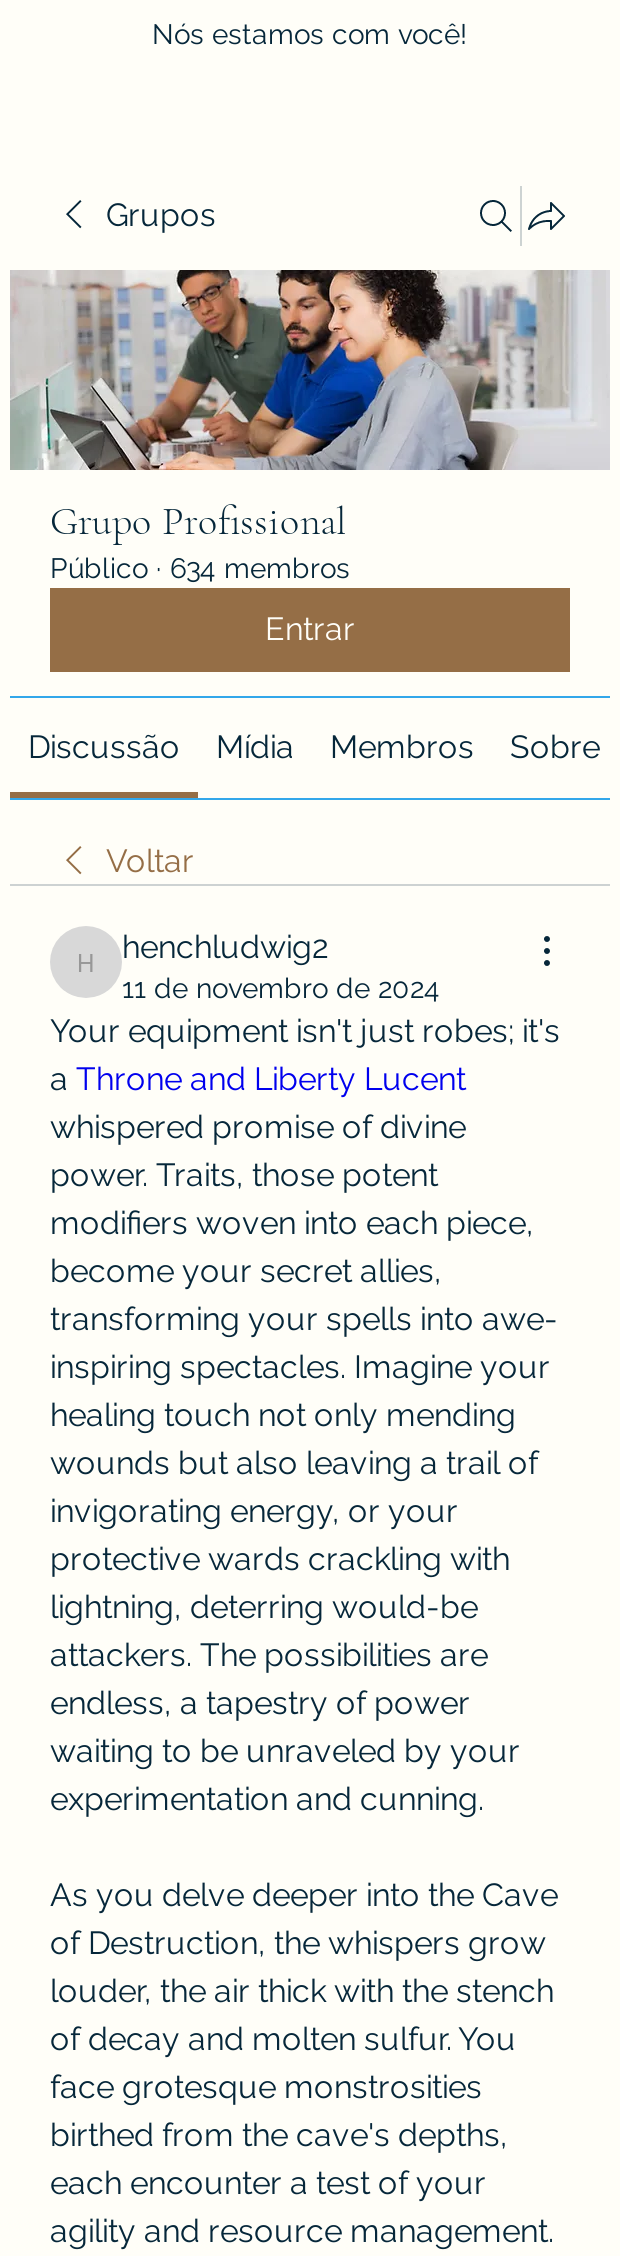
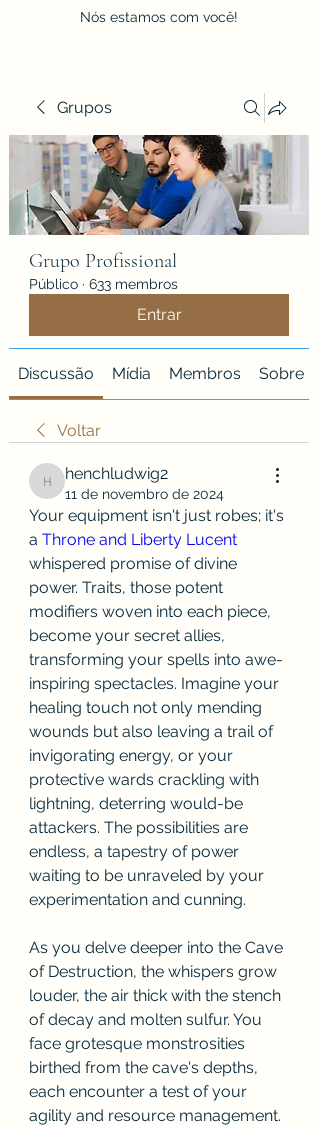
- Público · 634 membros
+ Público · 633 membros
